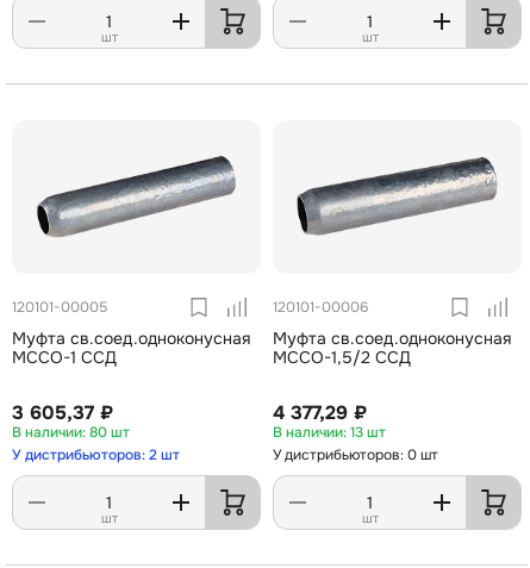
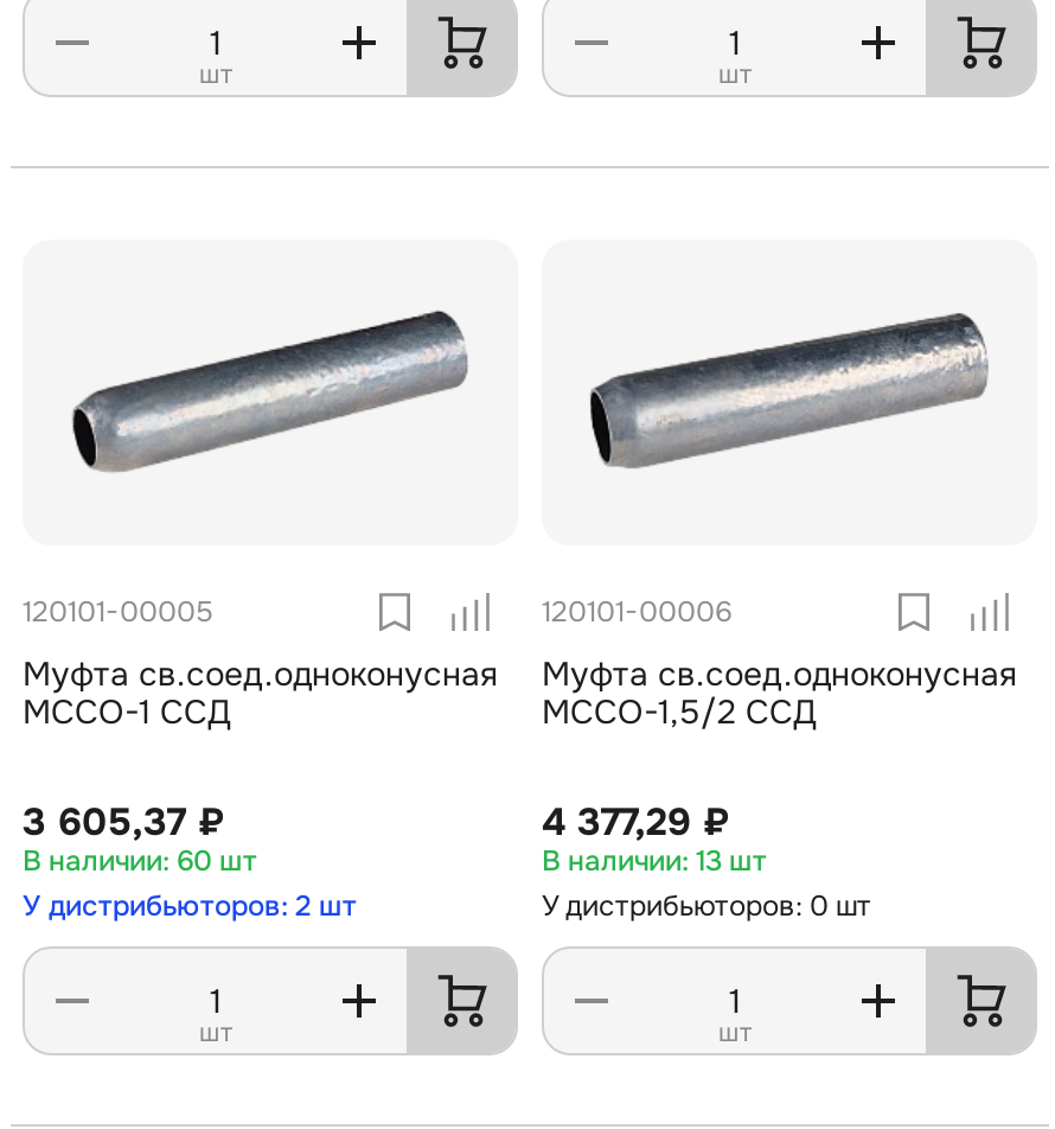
- 80 шт
+ 60 шт
